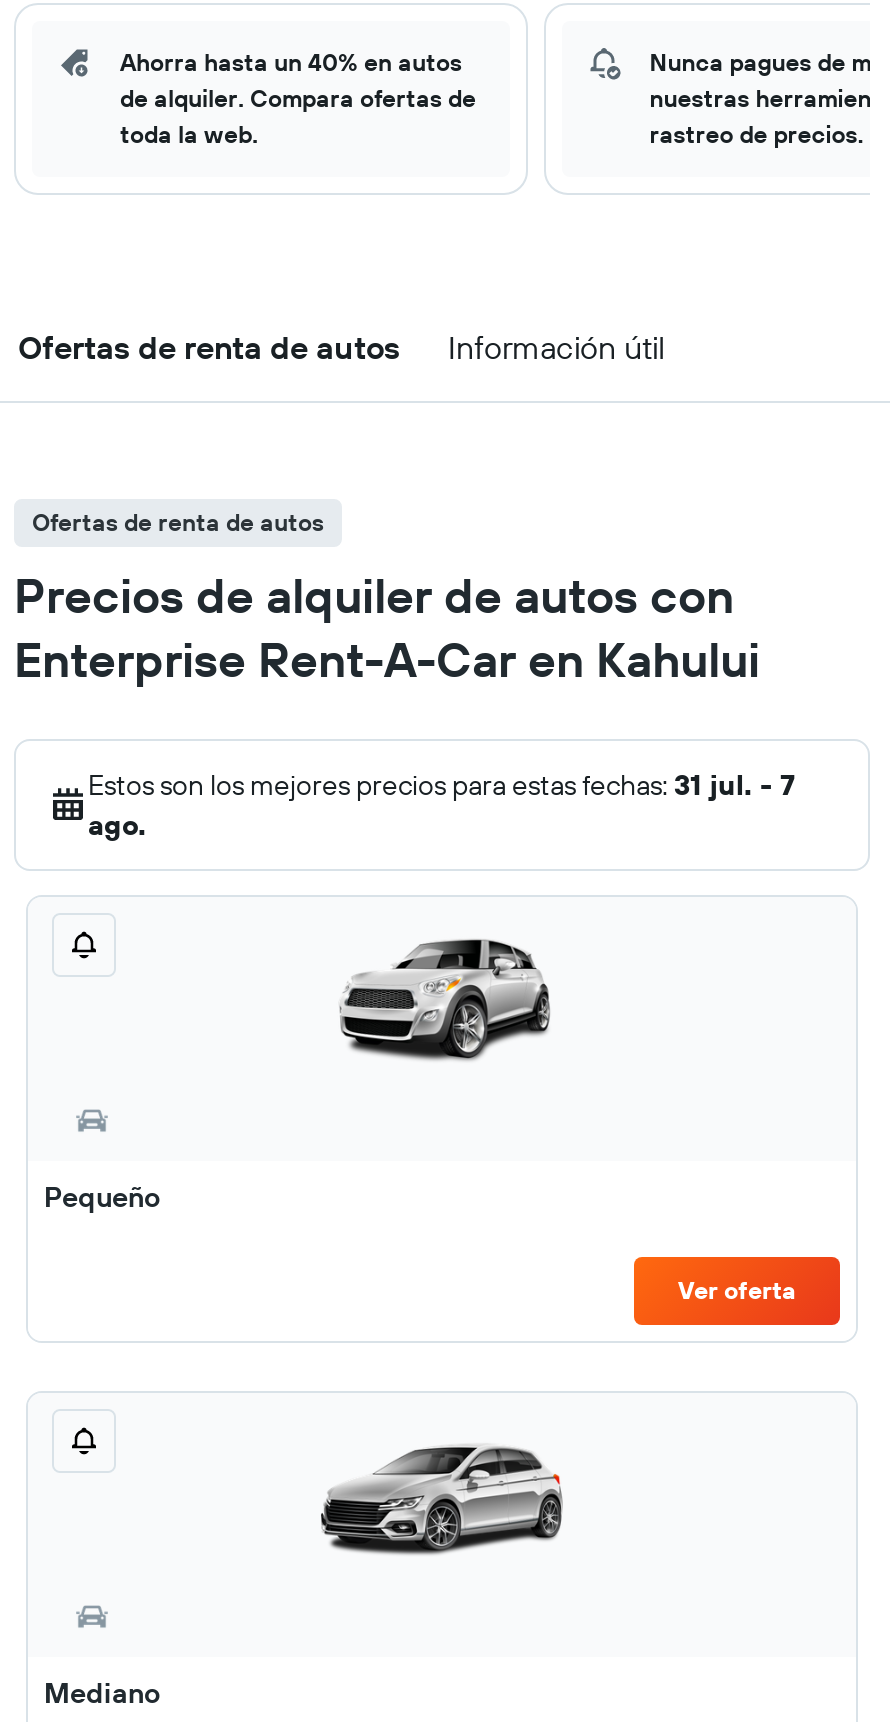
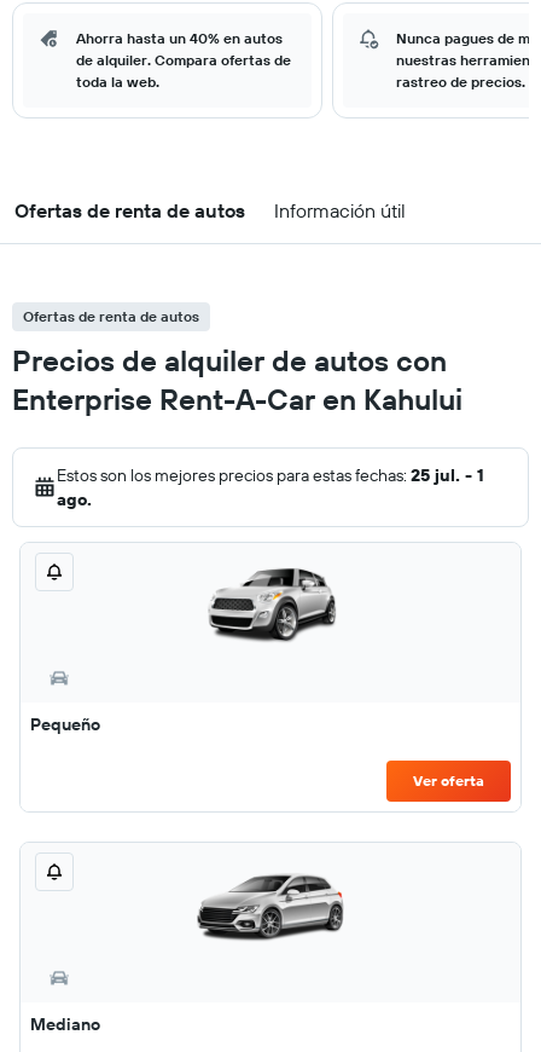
- Estos son los mejores precios para estas fechas: 31 jul. - 7
+ Estos son los mejores precios para estas fechas: 25 jul. - 1
